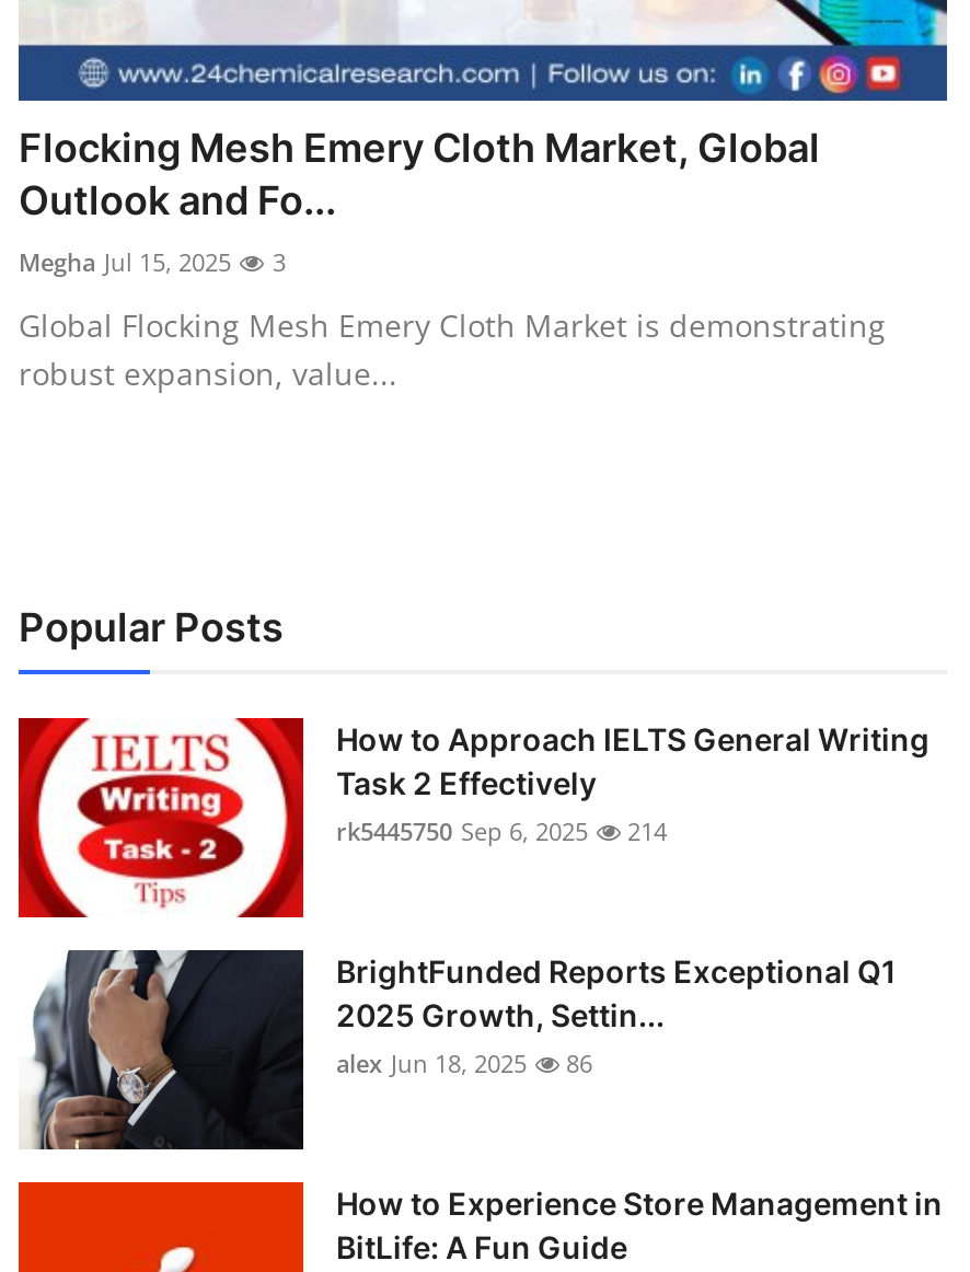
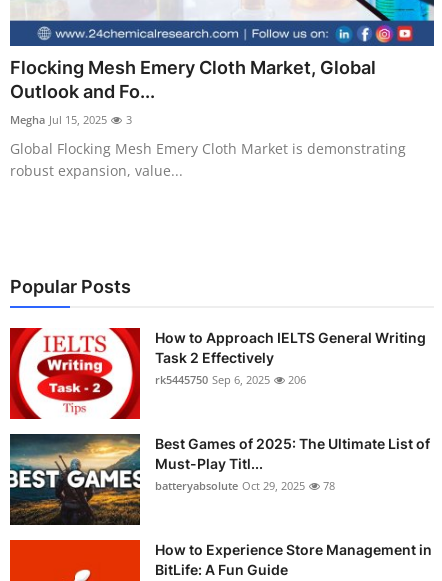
- rk5445750 Sep 6, 2025 214
+ rk5445750 Sep 6, 2025 206

- [image]
- BrightFunded Reports Exceptional Q1
- 2025 Growth, Settin...
- alex Jun 18, 2025
- 86
+ [image]
+ Best Games of 2025: The Ultimate List of
+ Must-Play Titl...
+ batteryabsolute Oct 29, 2025
+ 78
